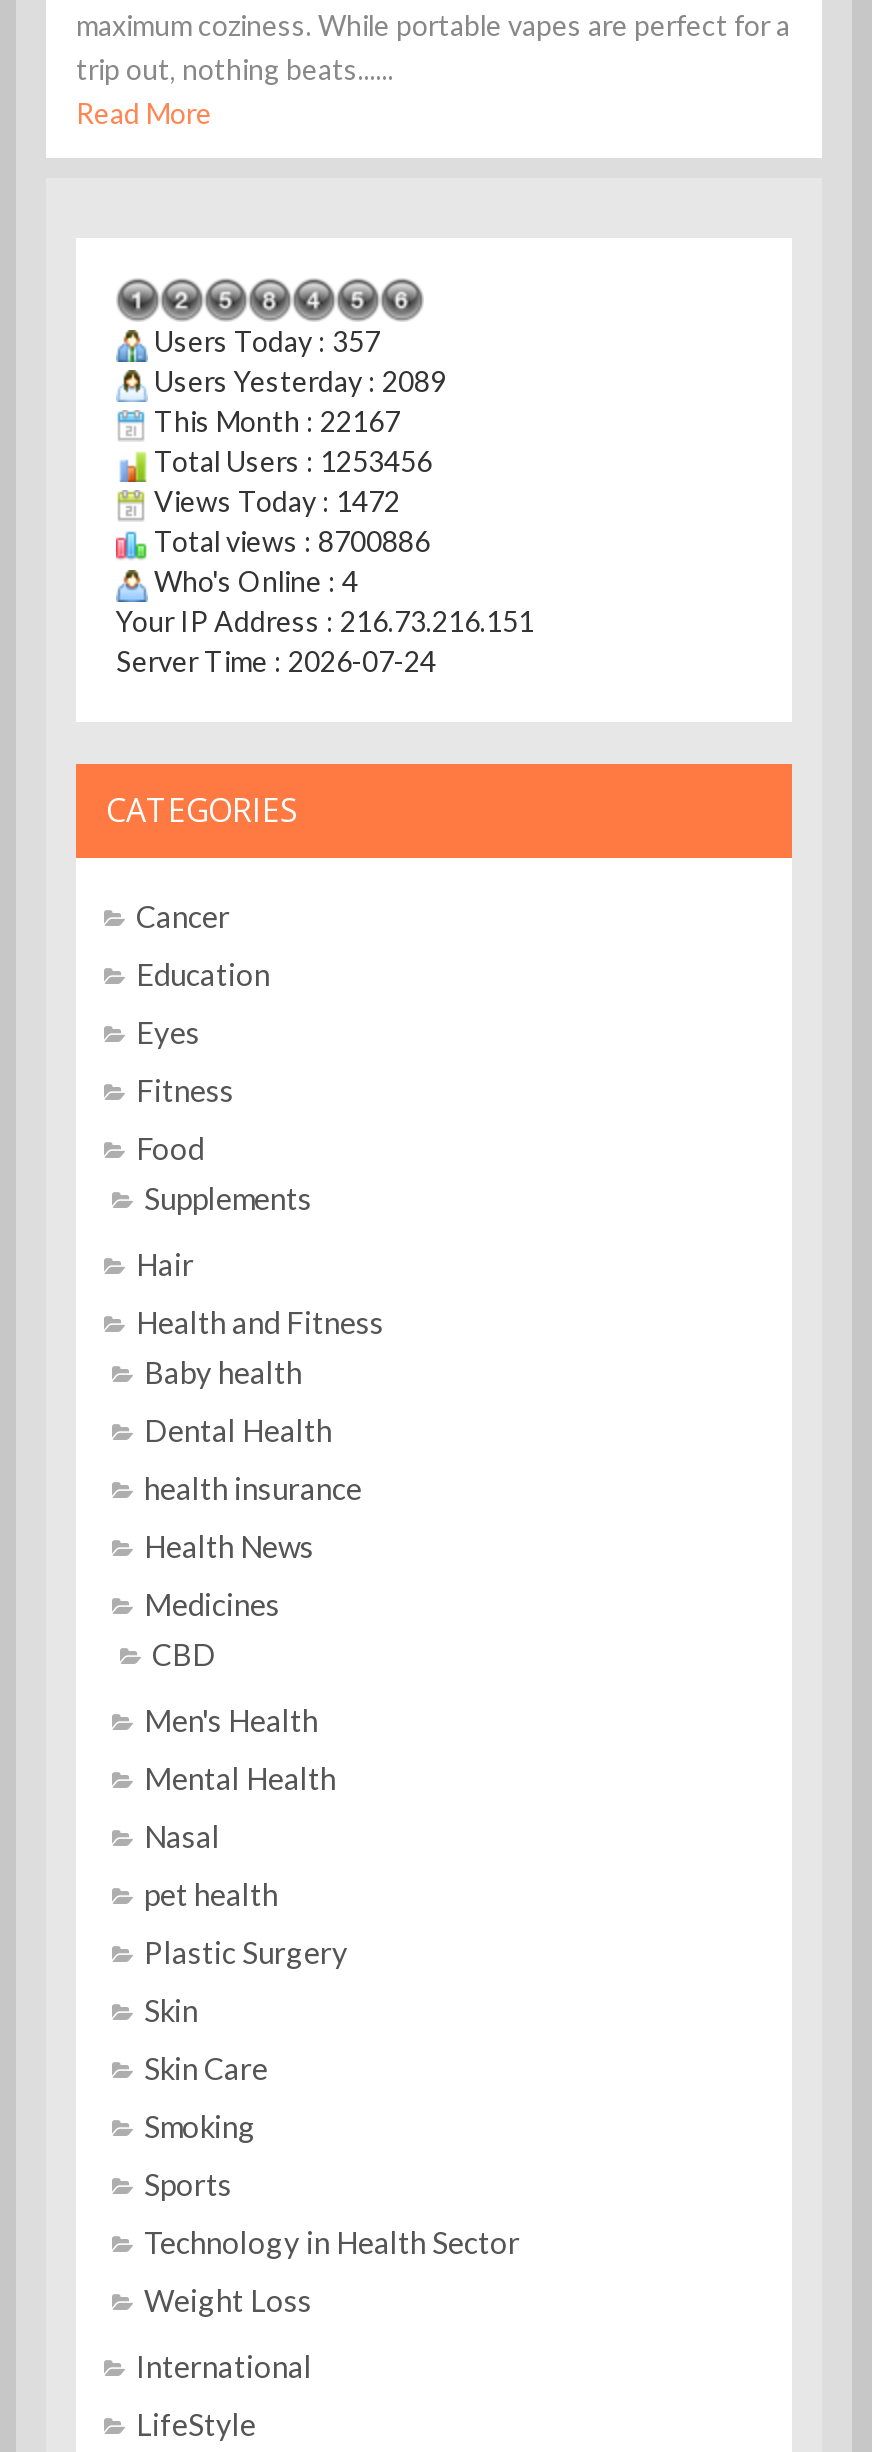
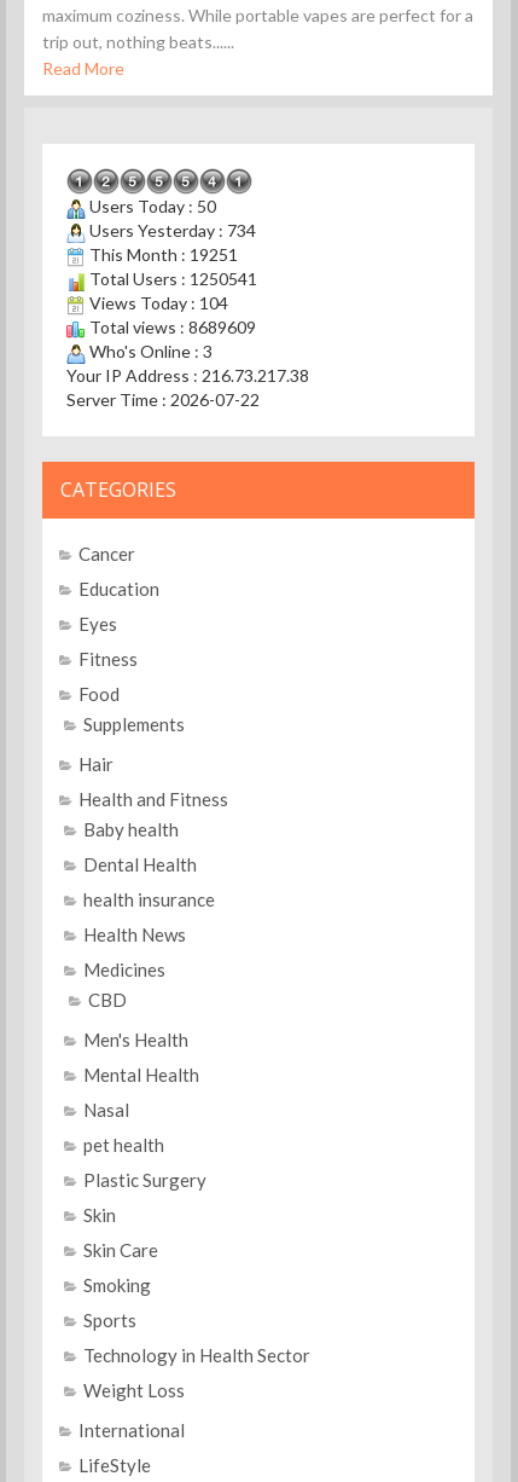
- Users Today : 357
+ Users Today : 50

- Users Yesterday : 2089
+ Users Yesterday : 734

- This Month : 22167
+ This Month : 19251

- Total Users : 1253456
+ Total Users : 1250541

- Views Today : 1472
+ Views Today : 104

- Total views : 8700886
+ Total views : 8689609

- Who's Online : 4
+ Who's Online : 3

- Your IP Address : 216.73.216.151
+ Your IP Address : 216.73.217.38

- Server Time : 2026-07-24
+ Server Time : 2026-07-22
